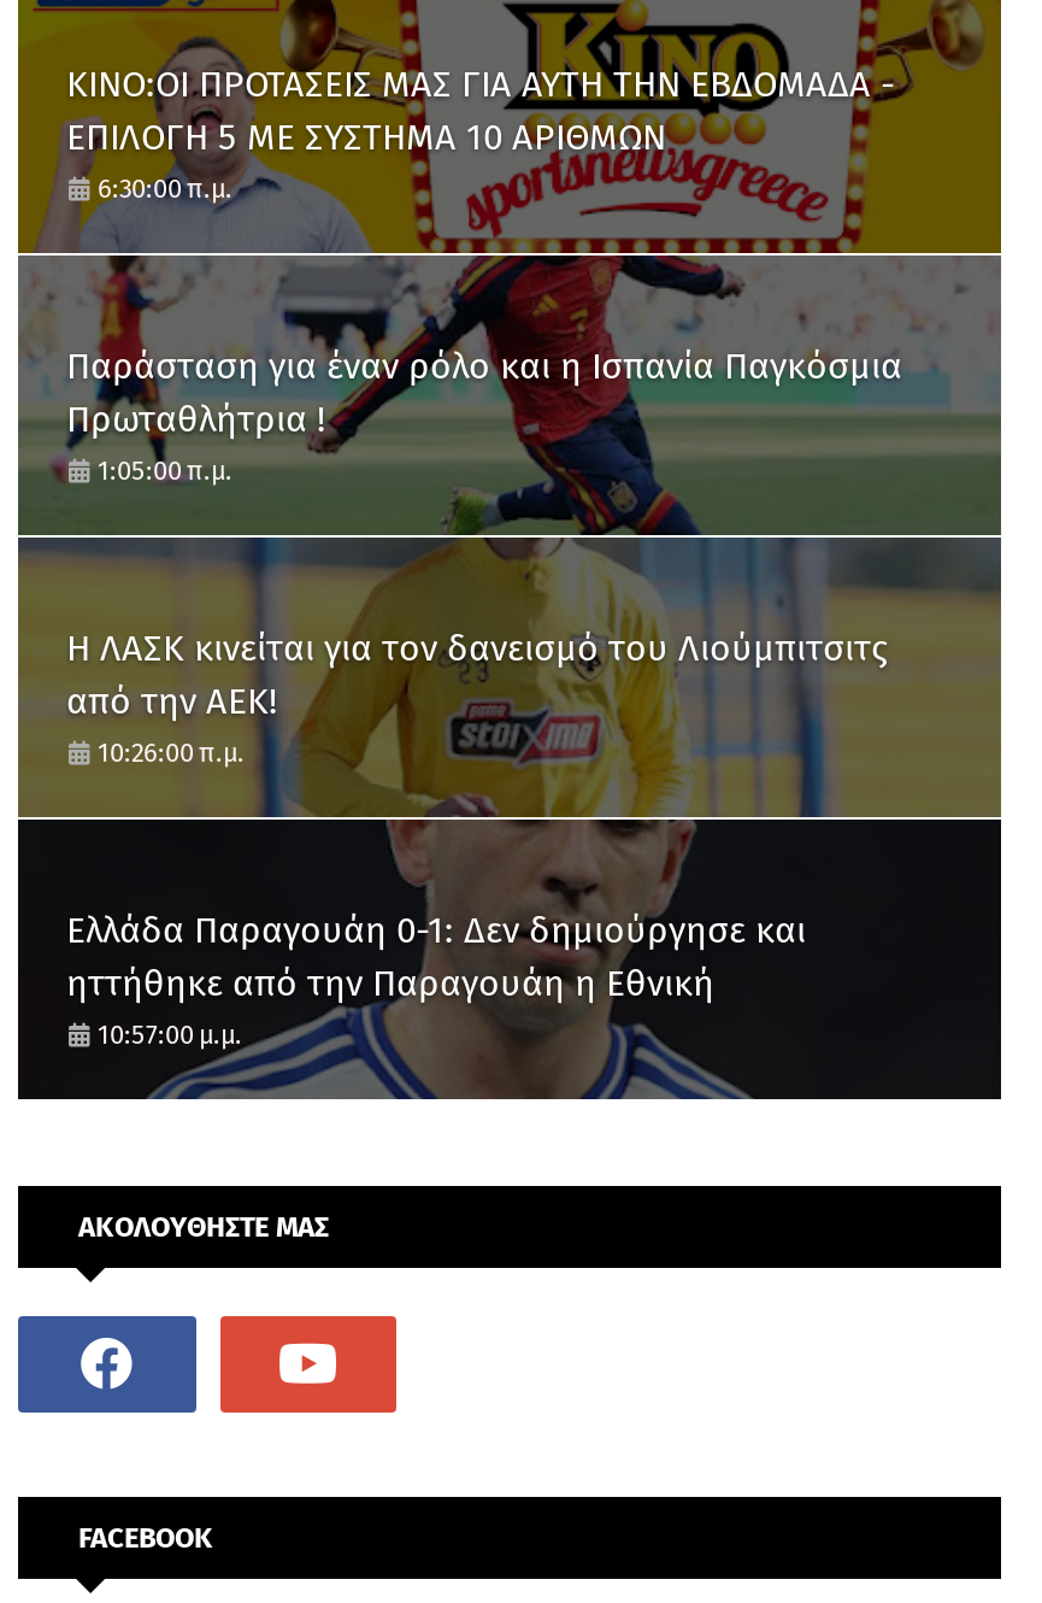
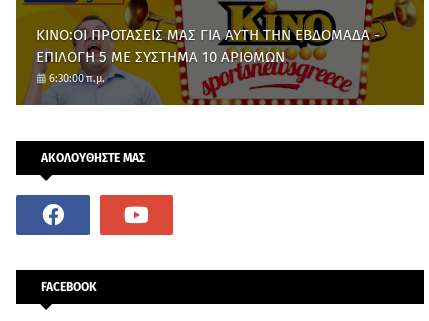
- [image]
- Παράσταση για έναν ρόλο και η Ισπανία Παγκόσμια
- Πρωταθλήτρια !
- 1:05:00 π.μ.

- Η ΛΑΣΚ κινείται για τον δανεισμό του Λιούμπιτσιτς
- από την ΑΕΚ!
- 10:26:00 π.μ.

- Ελλάδα Παραγουάη 0-1: Δεν δημιούργησε και
- ηττήθηκε από την Παραγουάη η Εθνική
- 10:57:00 μ.μ.
